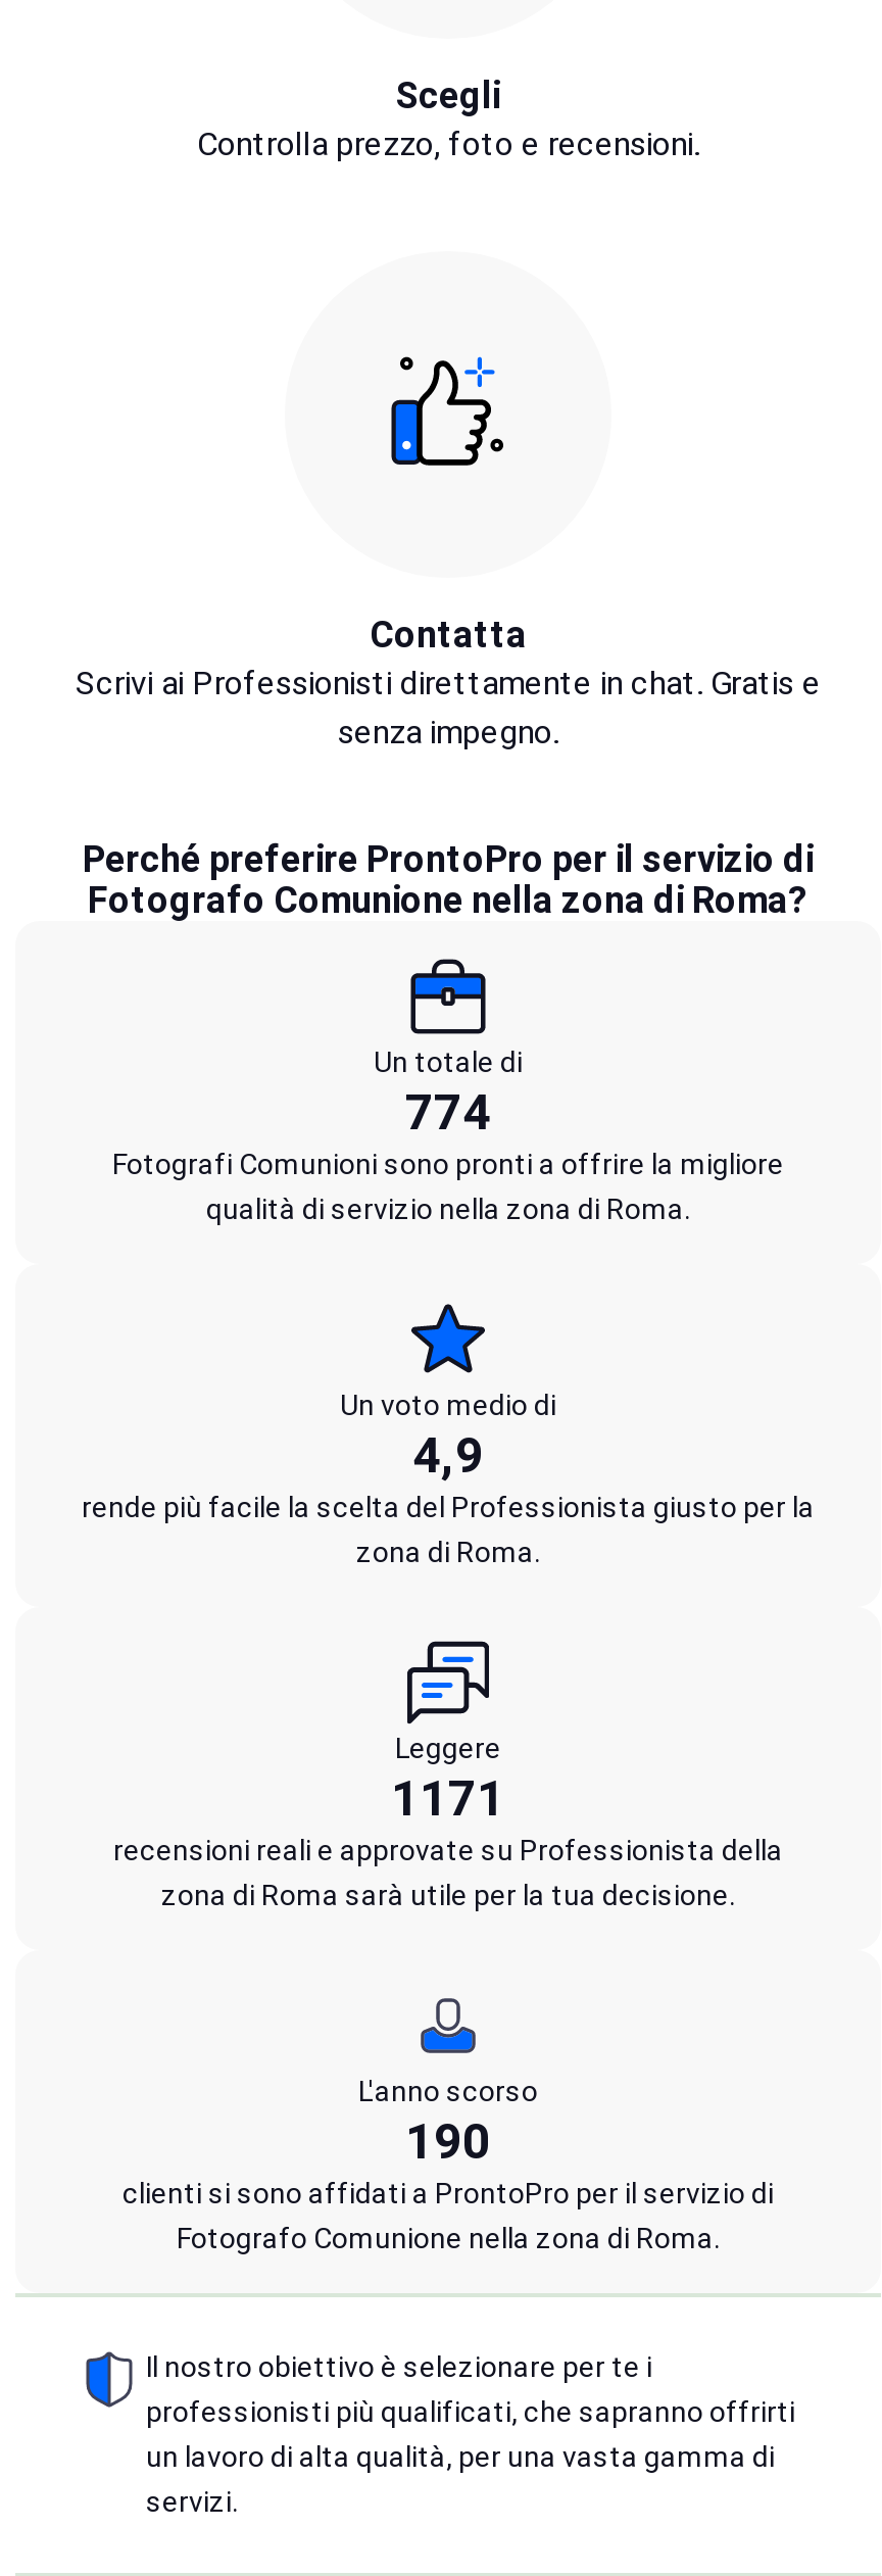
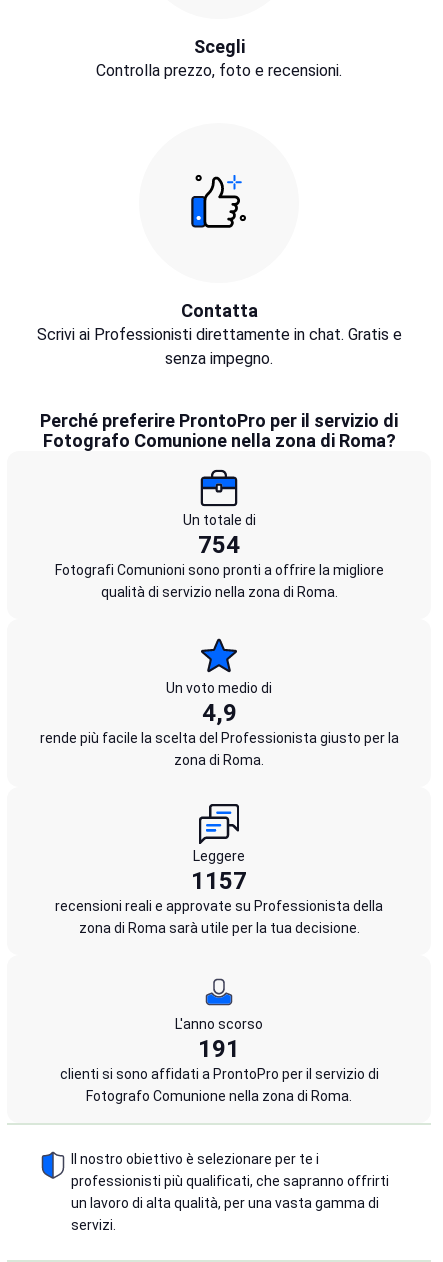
- 774
+ 754

- 1171
+ 1157

- 190
+ 191
